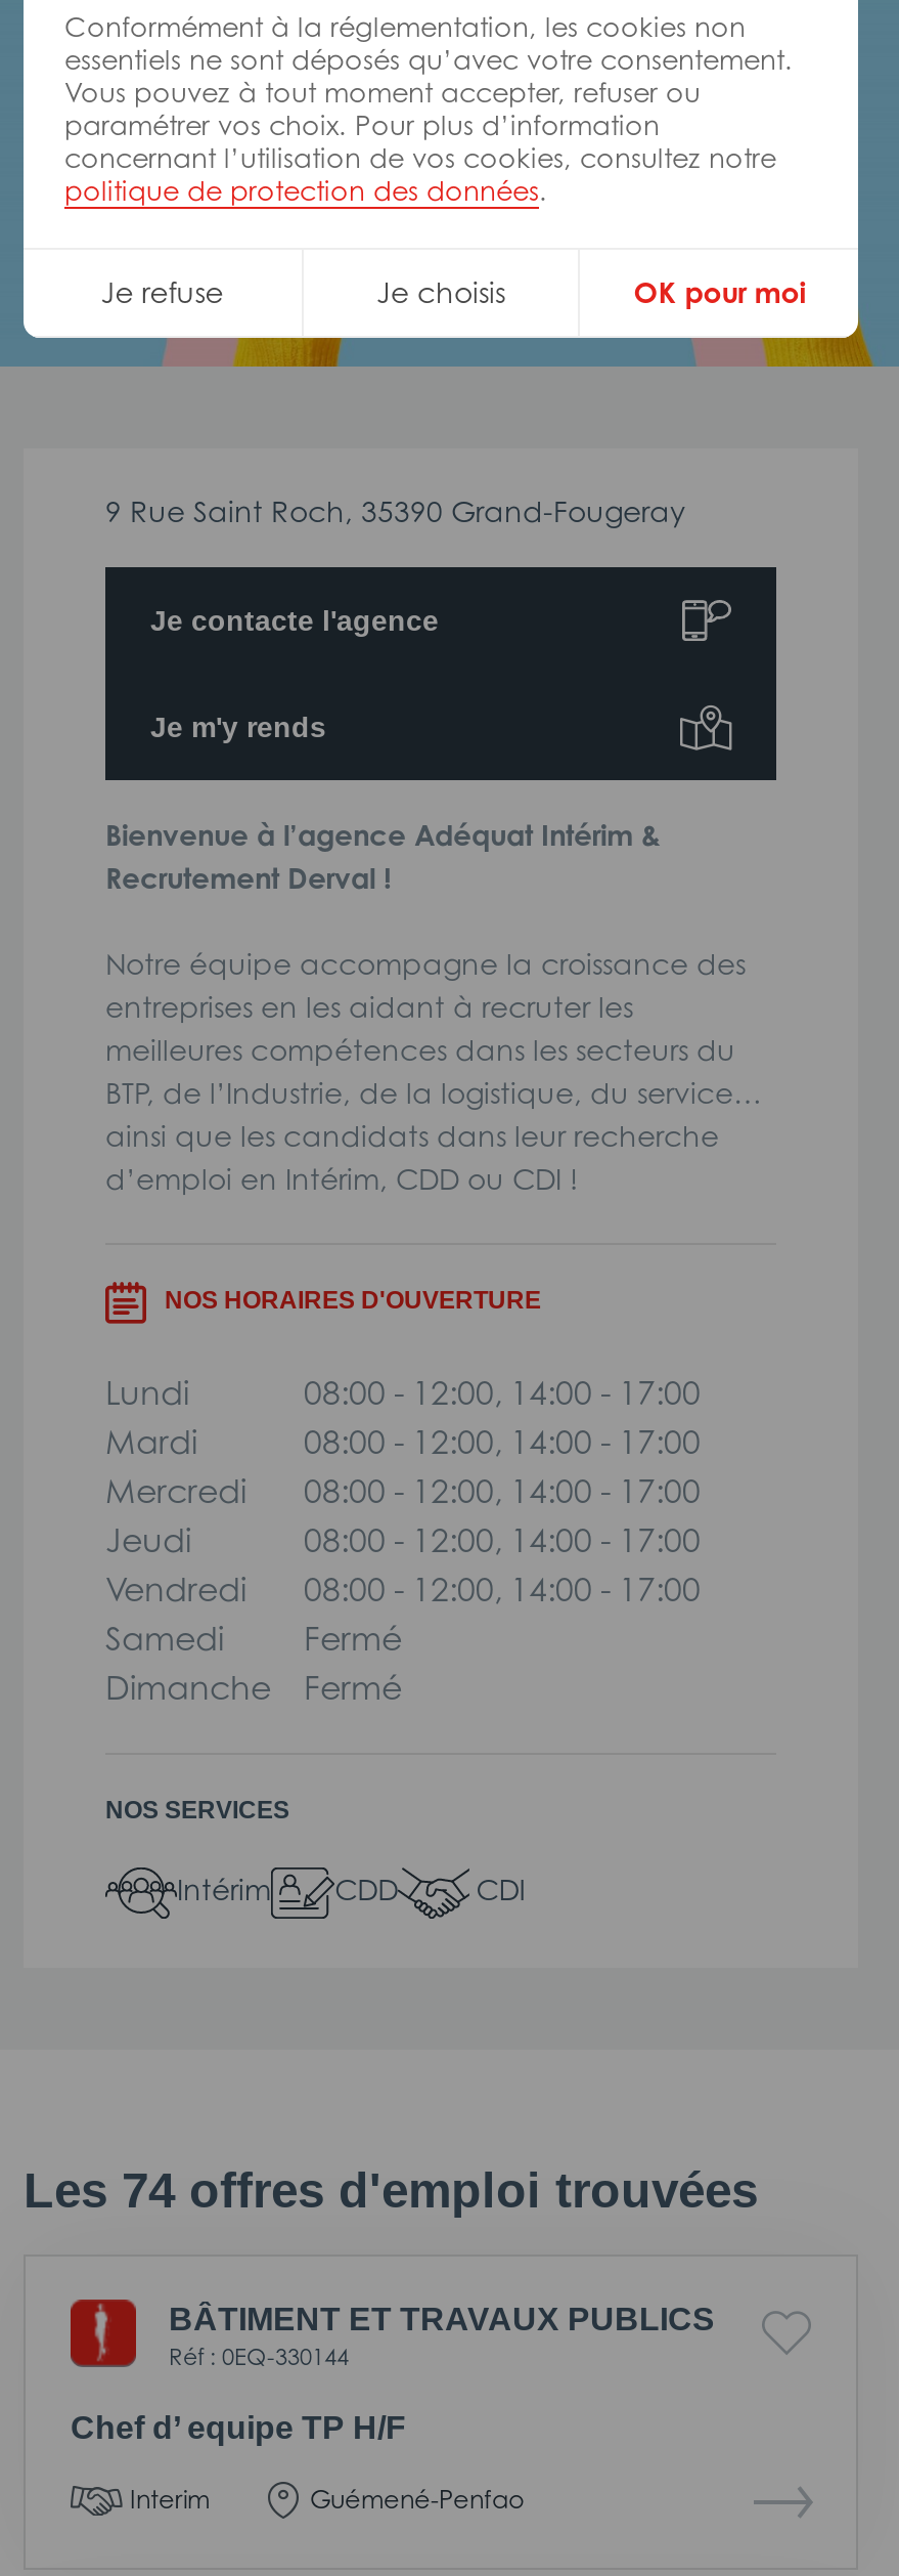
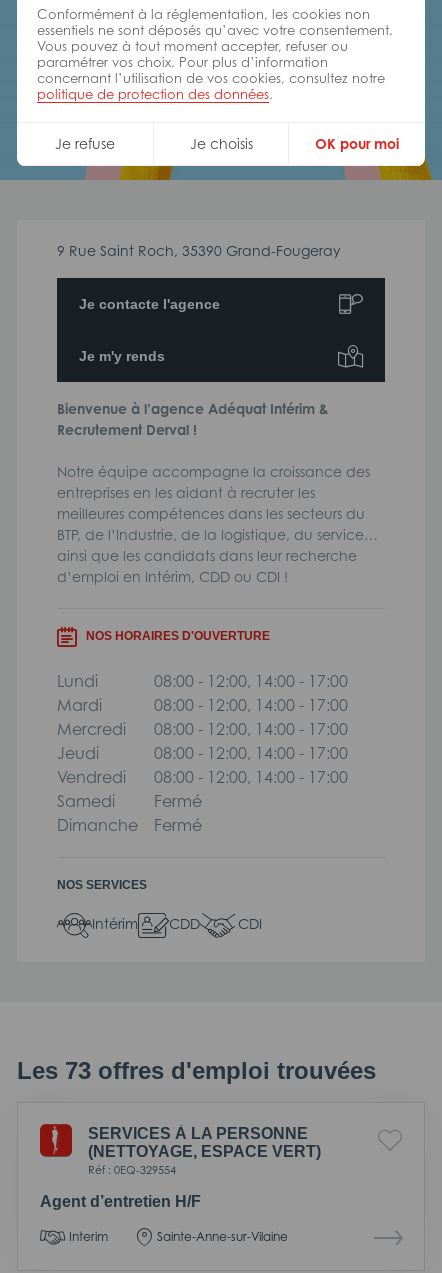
- Les 74 offres d'emploi trouvées
+ Les 73 offres d'emploi trouvées

- BÂTIMENT ET TRAVAUX PUBLICS
- Réf : 0EQ-330144
+ SERVICES À LA PERSONNE
+ (NETTOYAGE, ESPACE VERT)
+ Réf : 0EQ-329554

- Chef d’ equipe TP H/F
+ Agent d’entretien H/F

- Guémené-Penfao
+ Sainte-Anne-sur-Vilaine
